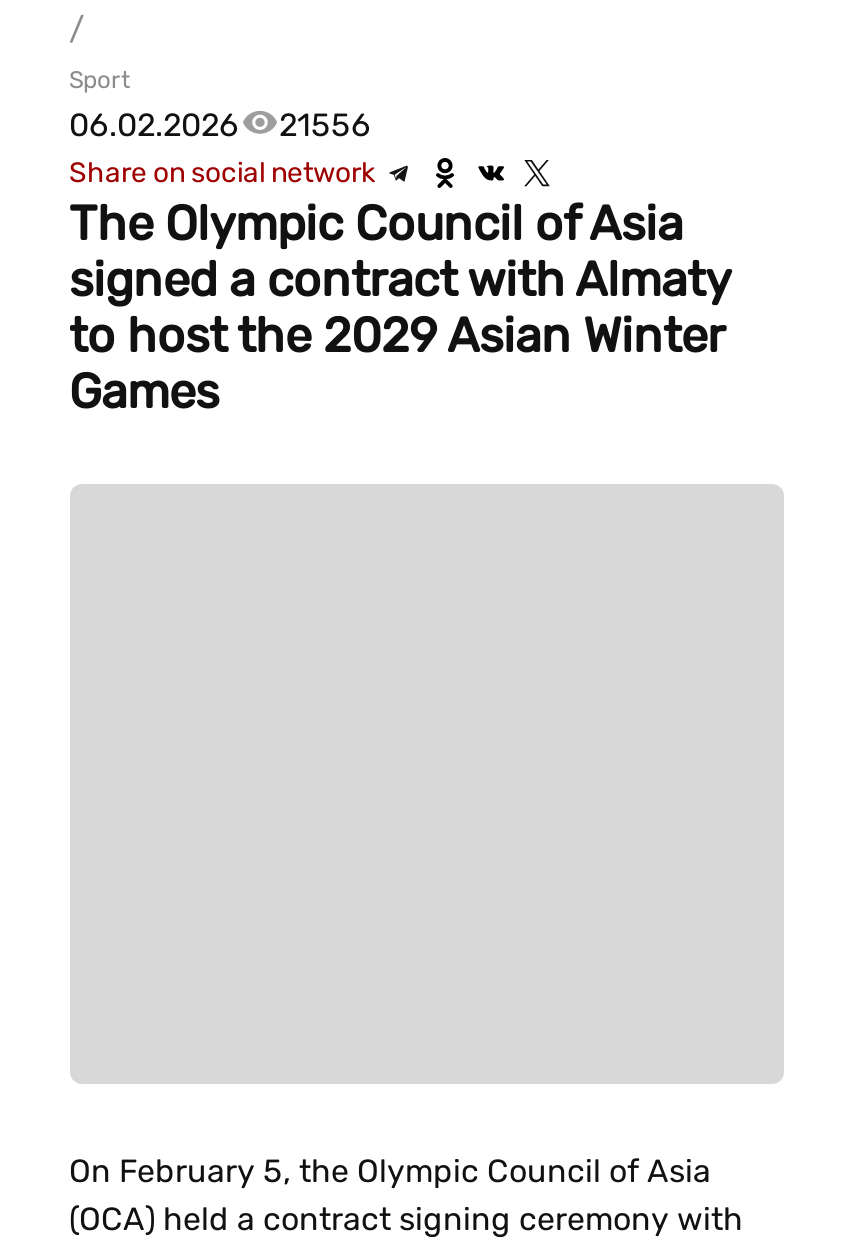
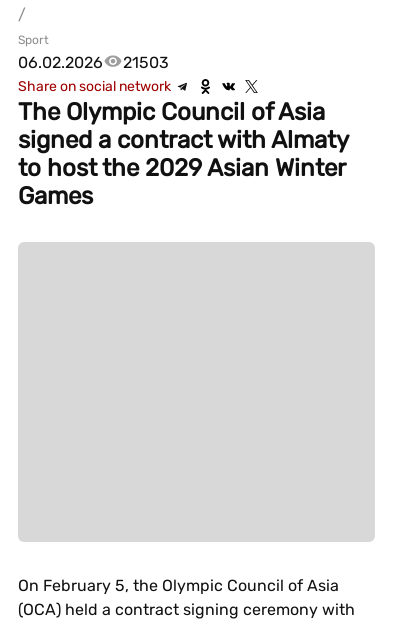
- 06.02.2026 21556
+ 06.02.2026 21503
